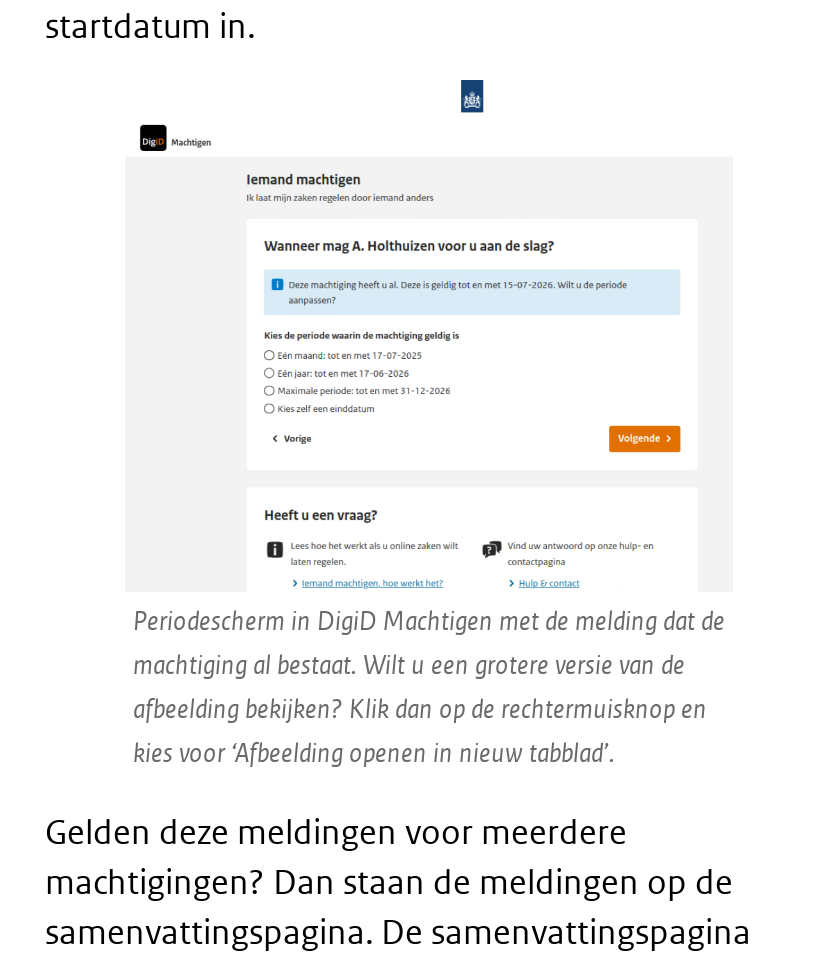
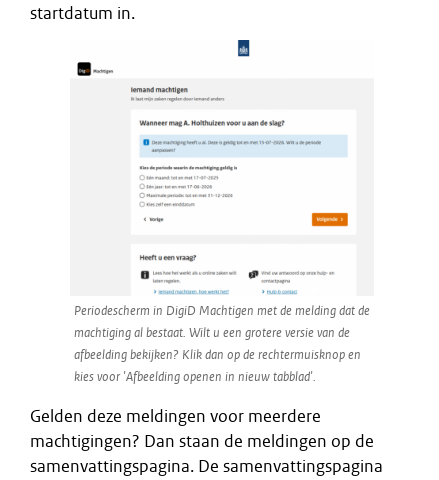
- kies voor ‘Afbeelding openen in nieuw tabblad’.
+ kies voor 'Afbeelding openen in nieuw tabblad'.
